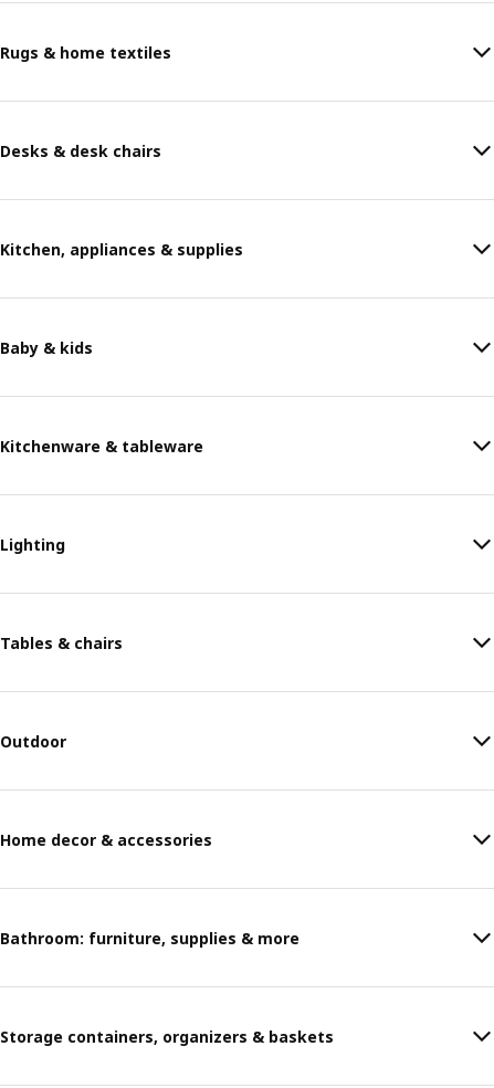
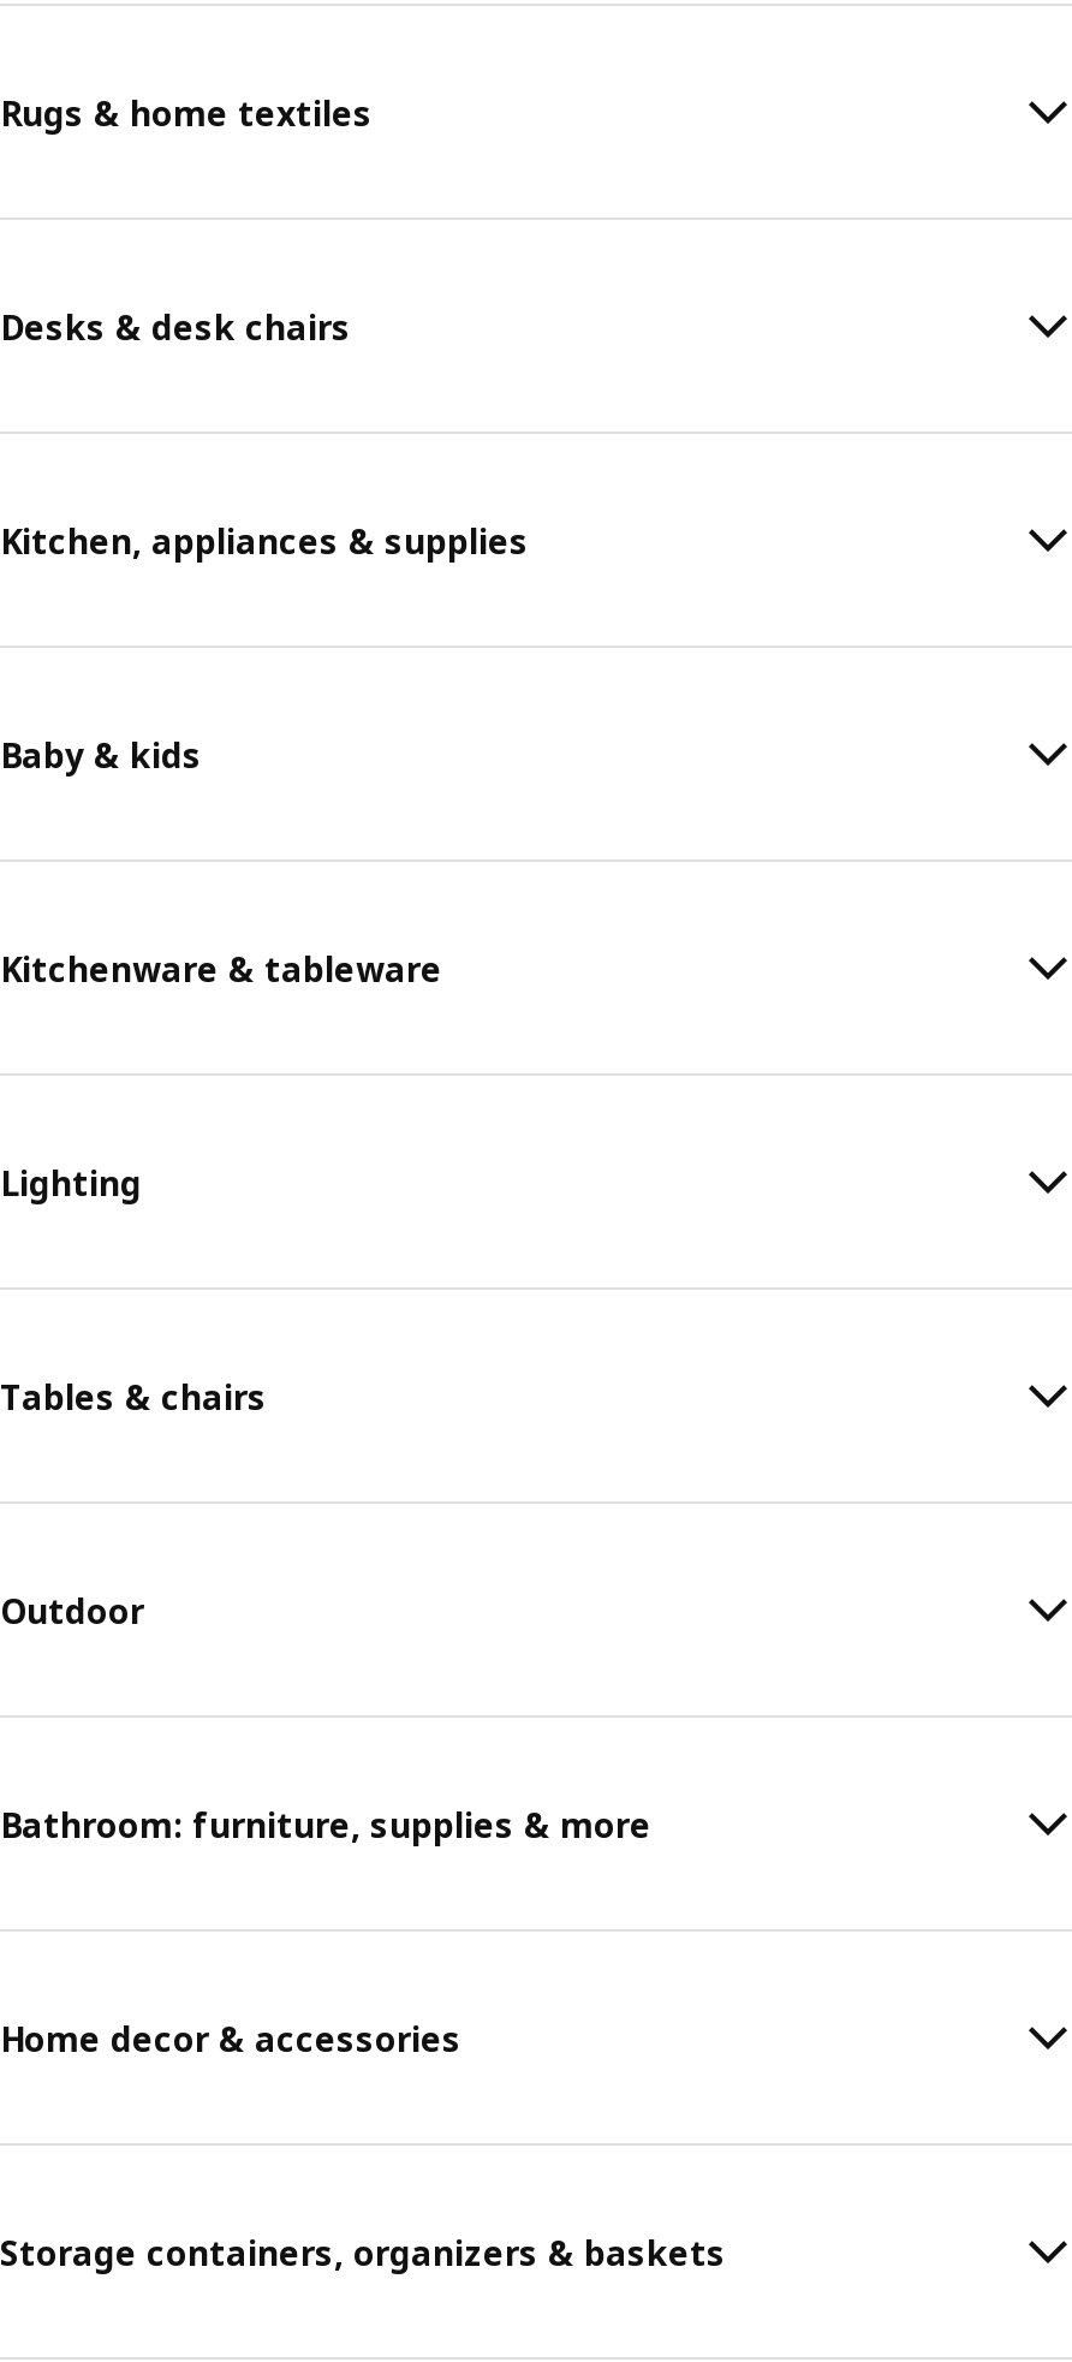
moved down: Home decor & accessories

moved up: Bathroom: furniture, supplies & more
